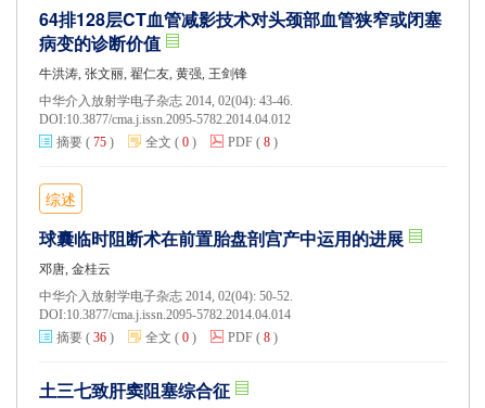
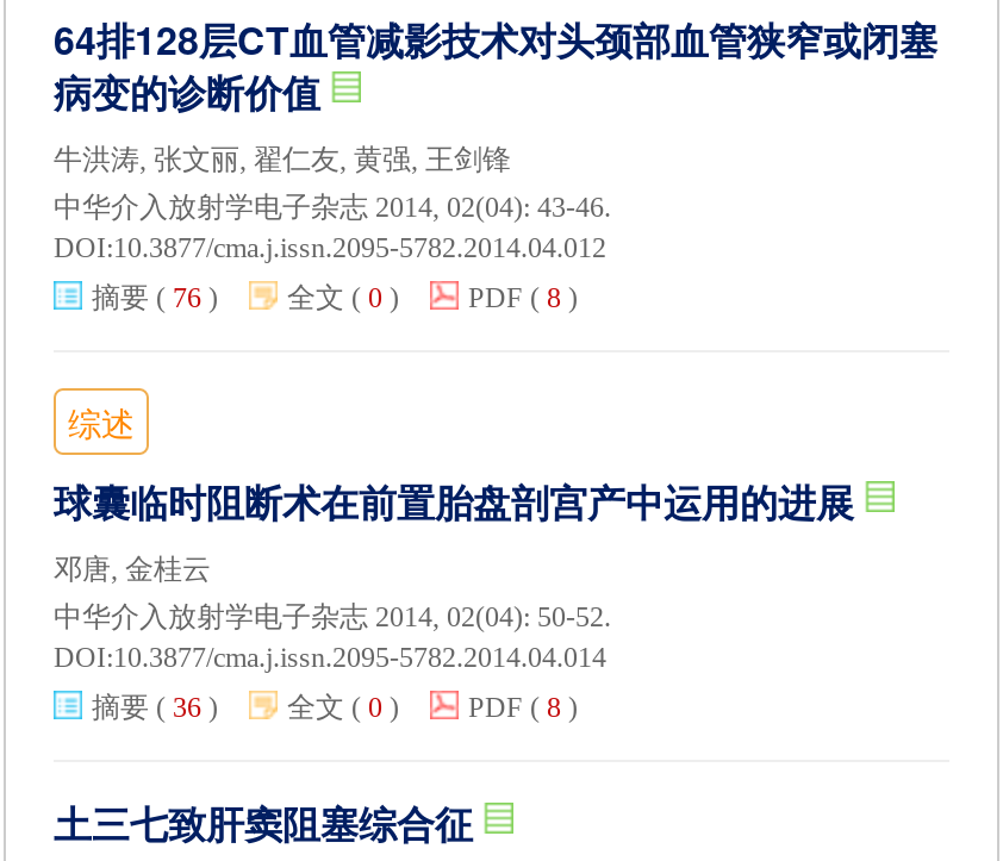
- 摘要 ( 75)
+ 摘要 ( 76)
